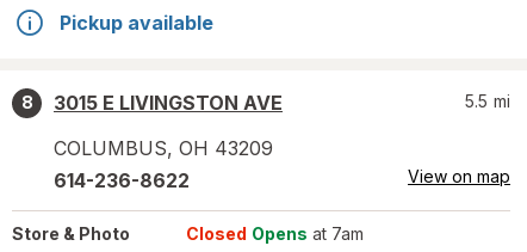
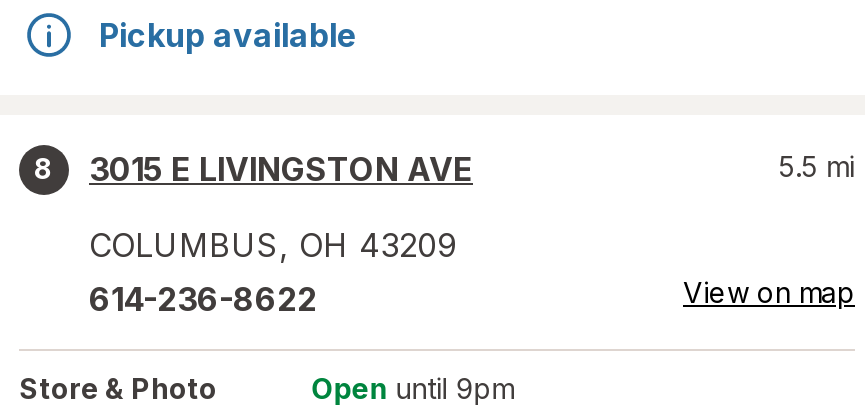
- Closed Opens at 7am
+ Open until 9pm
